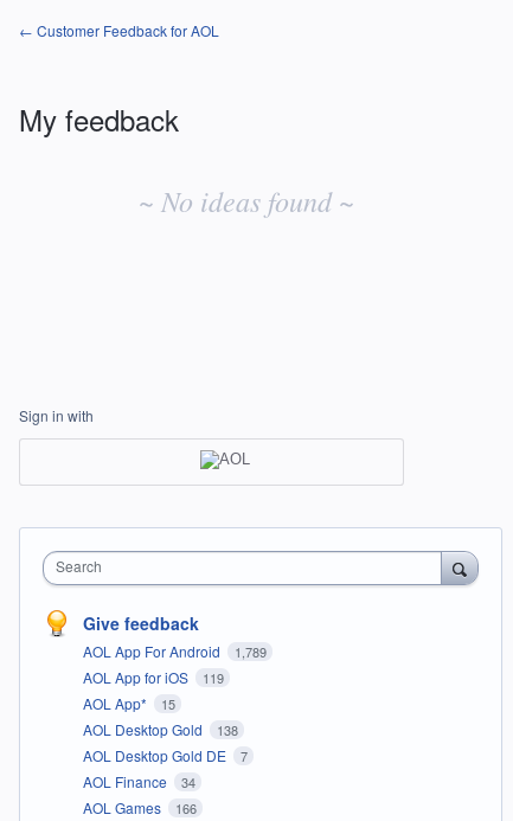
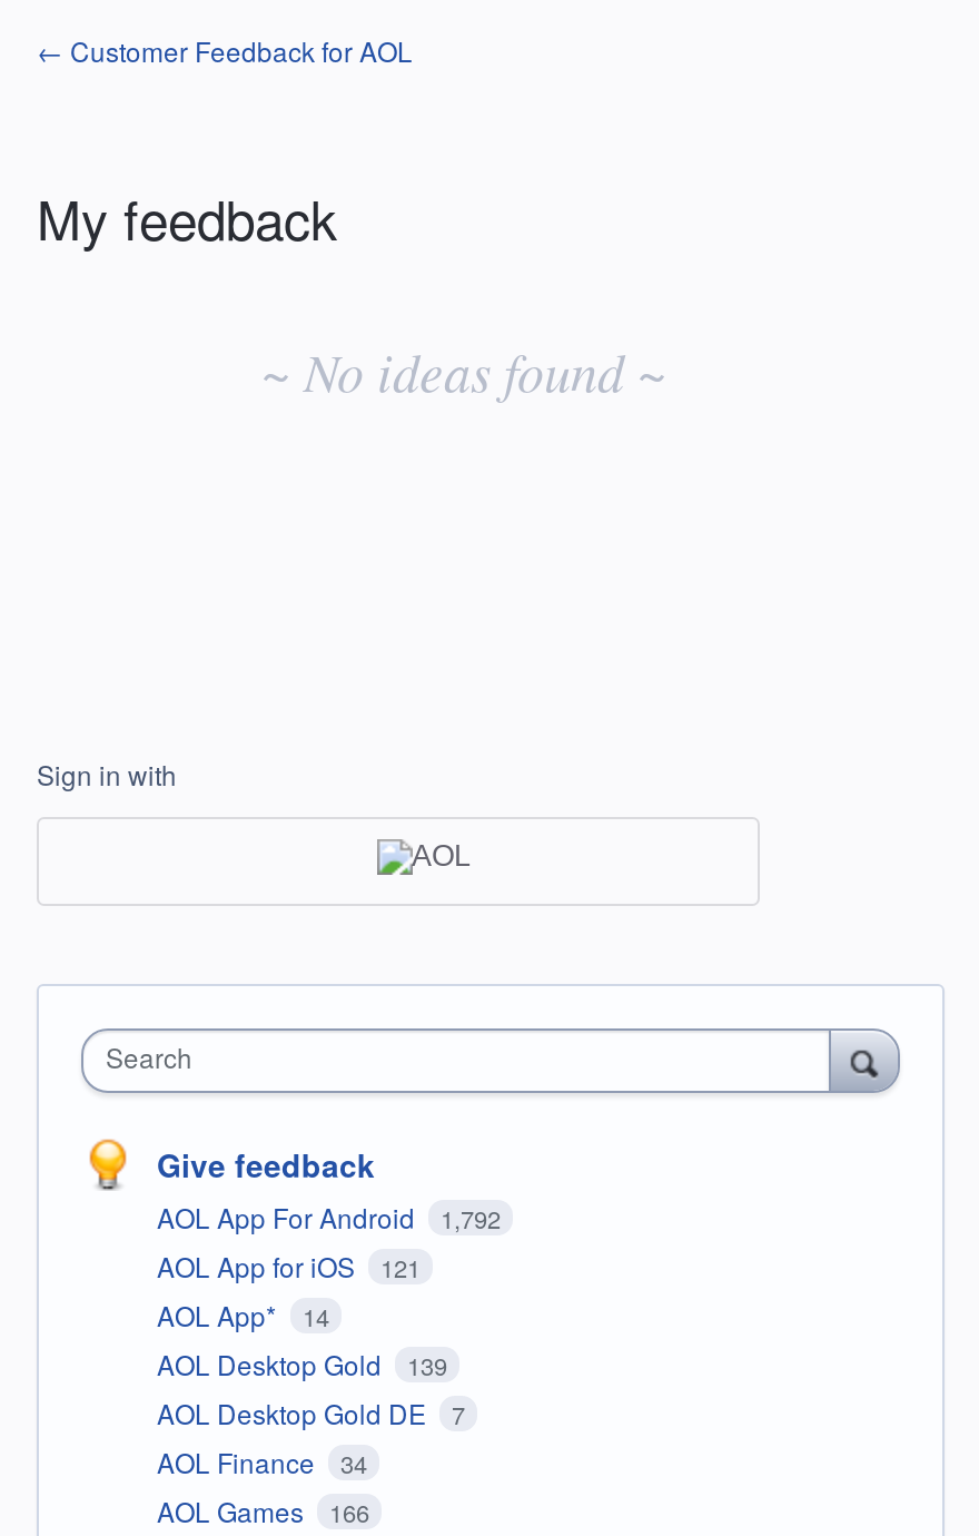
- AOL App For Android 1,789
+ AOL App For Android 1,792

- AOL App for iOS 119
+ AOL App for iOS 121

- AOL App* 15
+ AOL App* 14

- AOL Desktop Gold 138
+ AOL Desktop Gold 139
